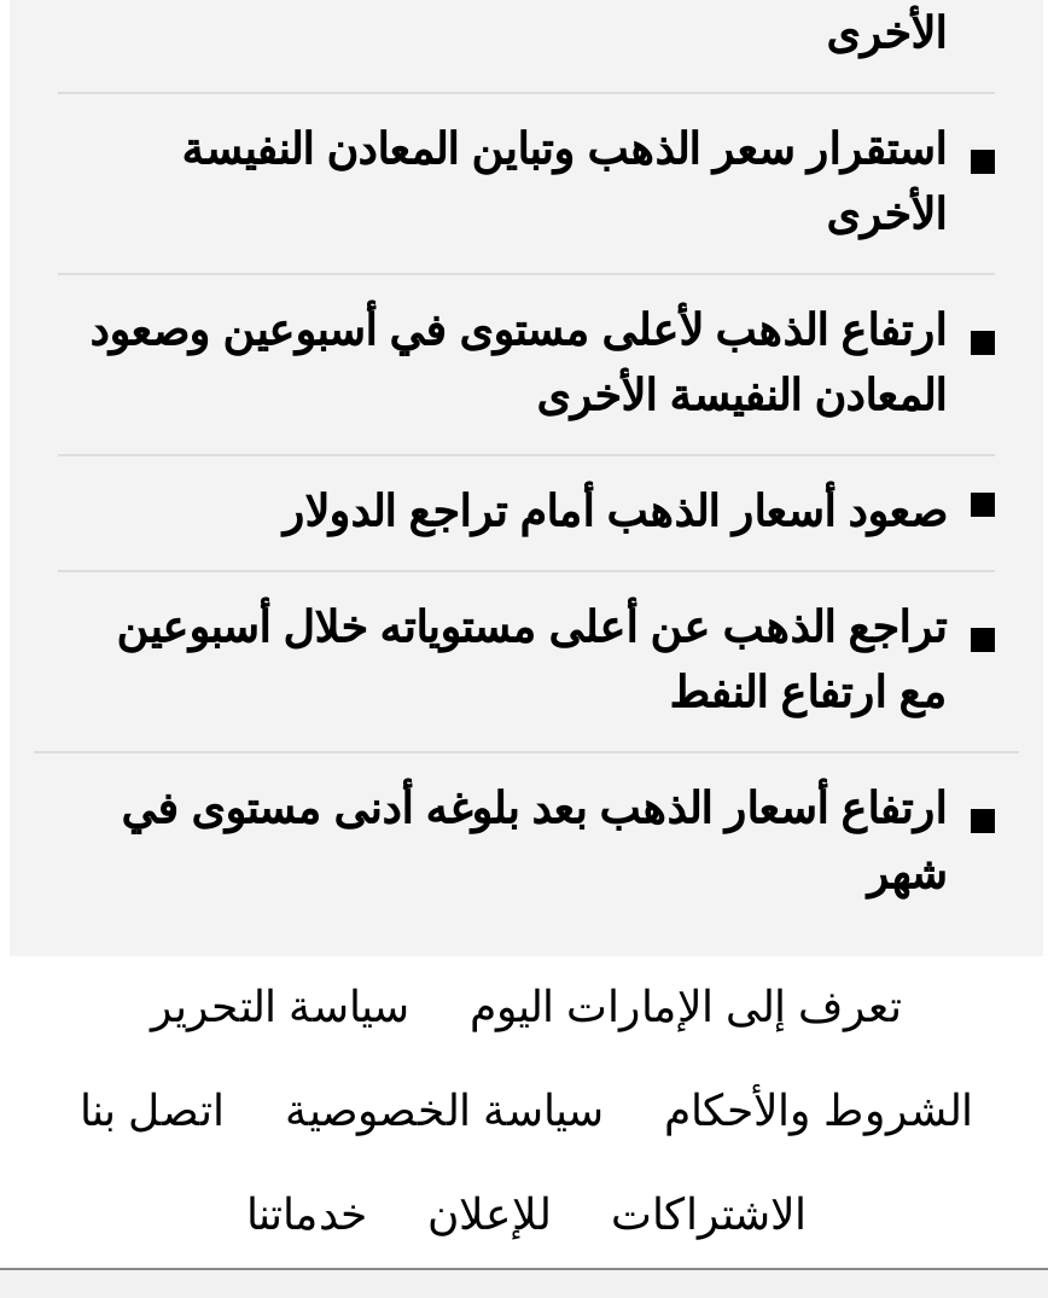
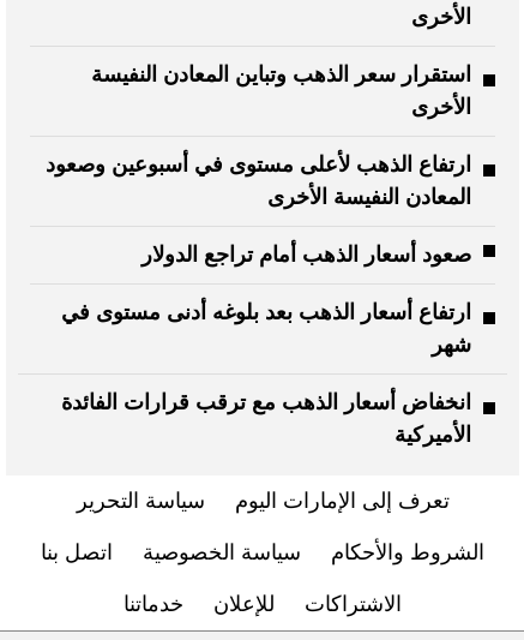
- تراجع الذهب عن أعلى مستوياته خلال أسبوعين
- مع ارتفاع النفط

moved up: ارتفاع أسعار الذهب بعد بلوغه أدنى مستوى في | شهر

+ انخفاض أسعار الذهب مع ترقب قرارات الفائدة
+ الأميركية
